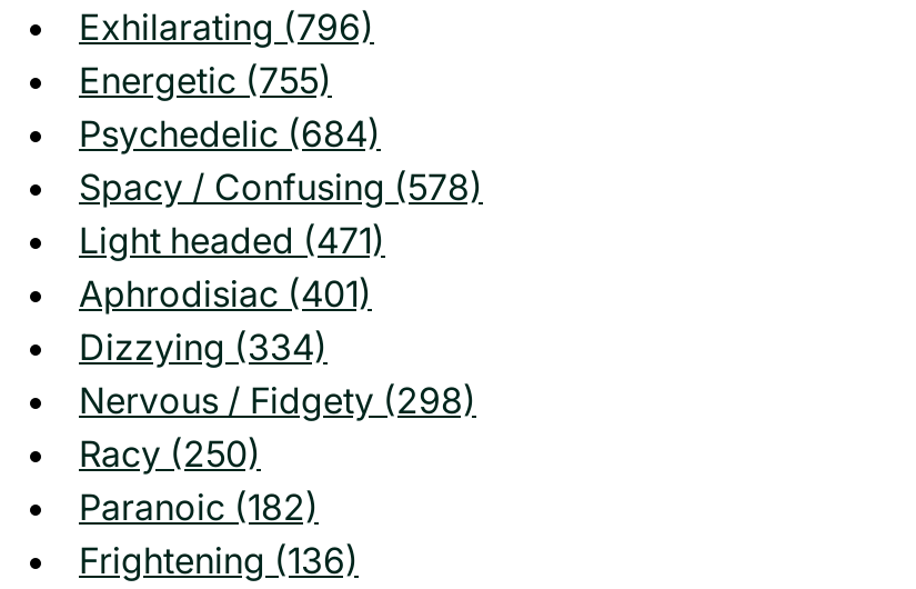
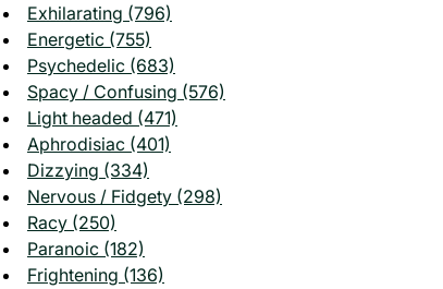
- Psychedelic (684)
+ Psychedelic (683)

- Spacy / Confusing (578)
+ Spacy / Confusing (576)
